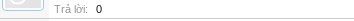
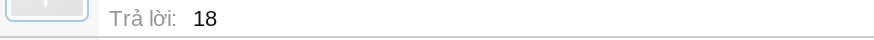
- Trả lời: 0
+ Trả lời: 18
